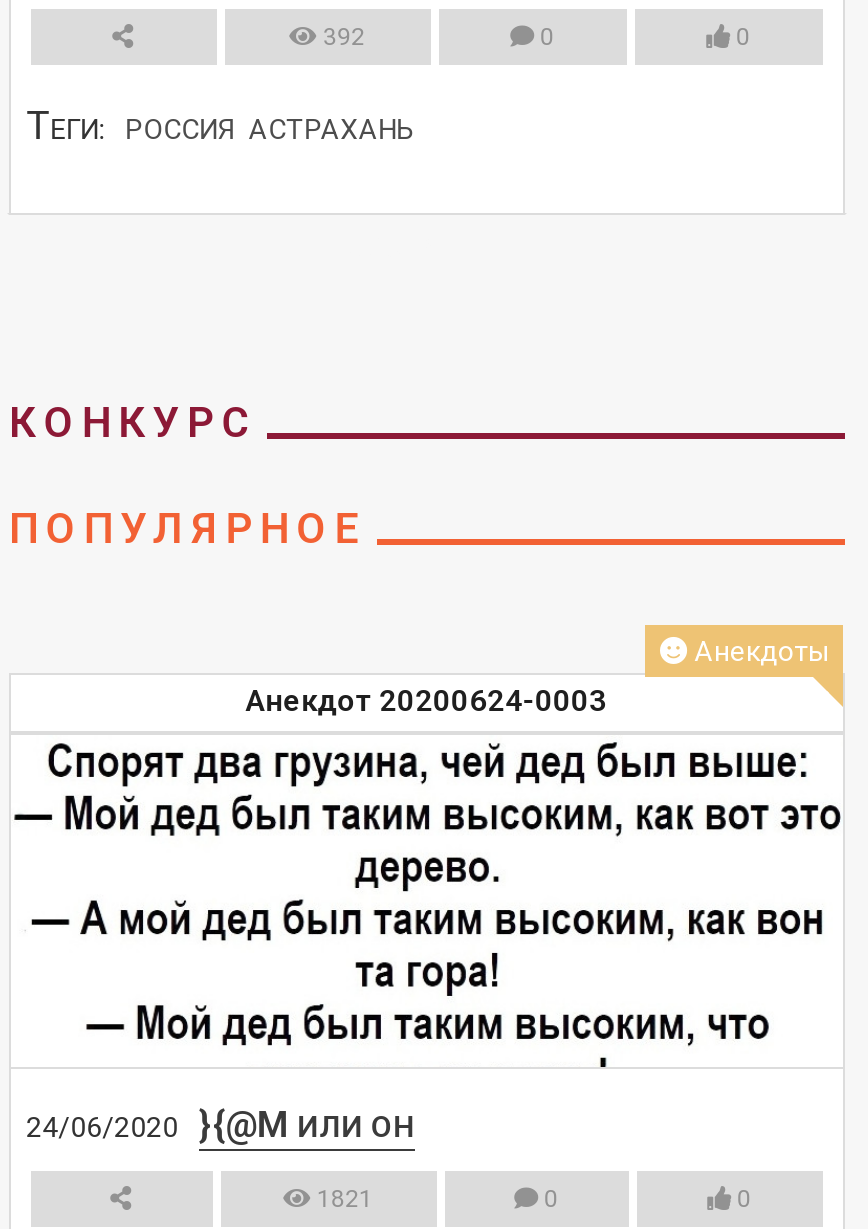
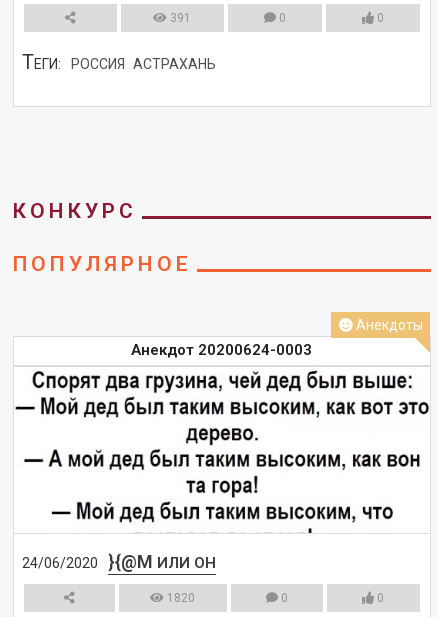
- 392
+ 391

- 1821
+ 1820
